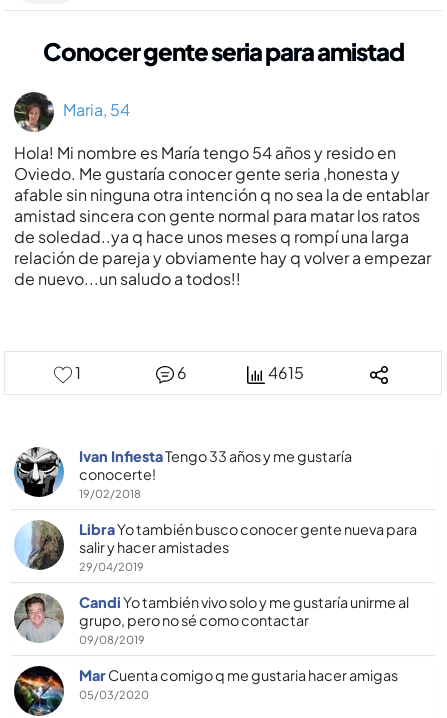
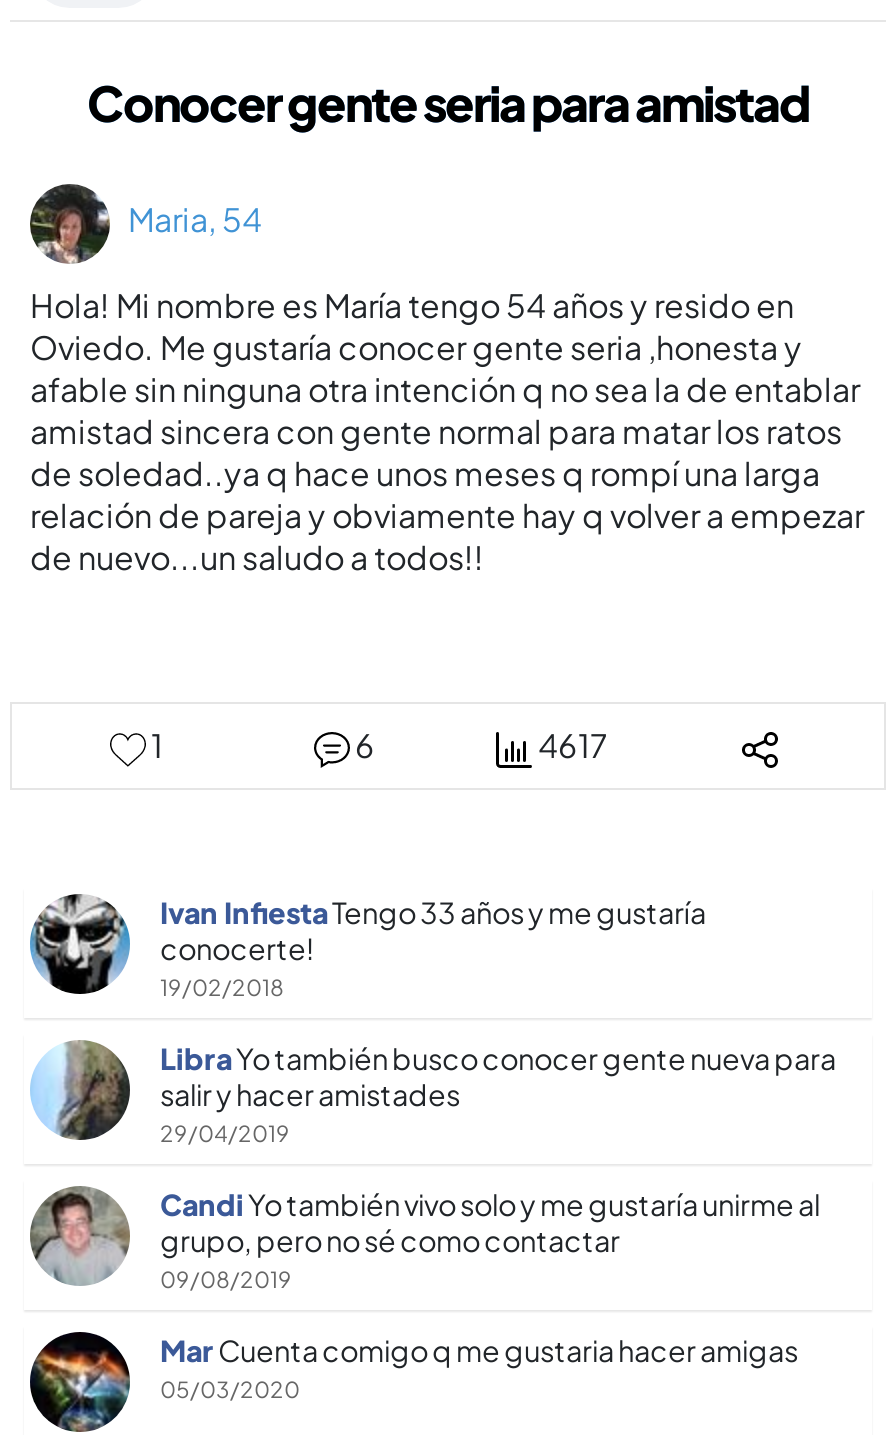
- 4615
+ 4617
